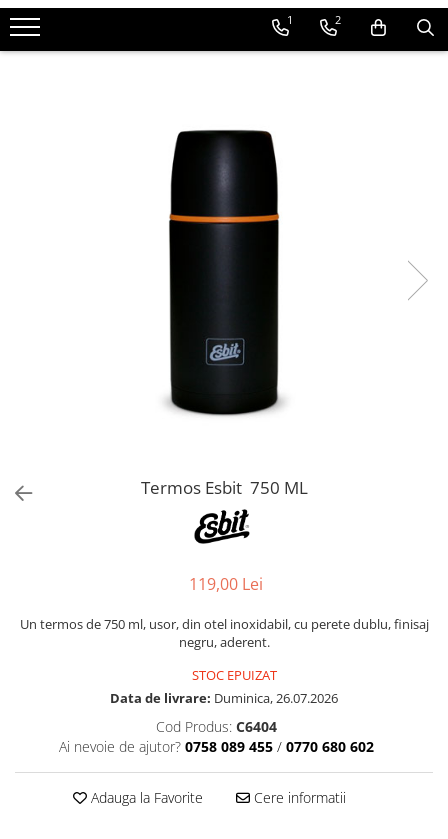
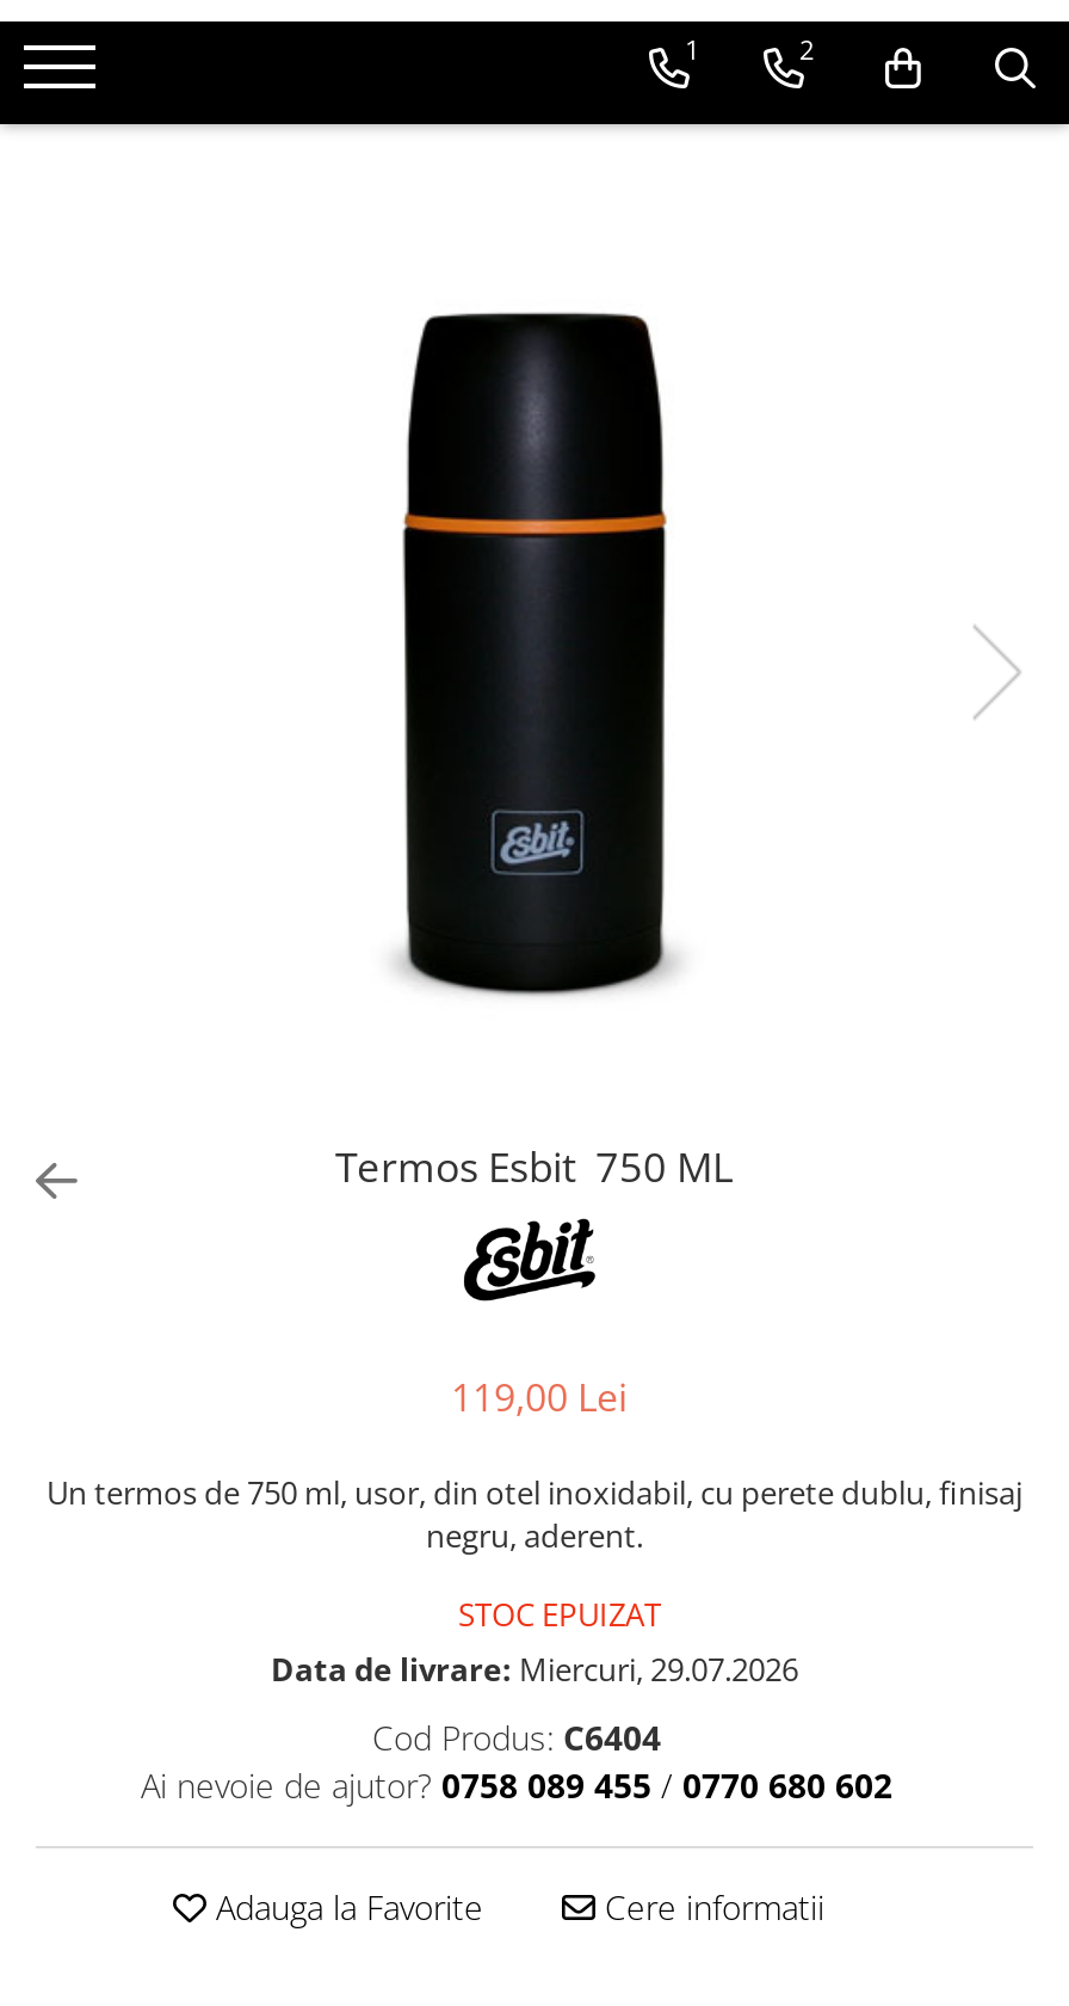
- Data de livrare: Duminica, 26.07.2026
+ Data de livrare: Miercuri, 29.07.2026
